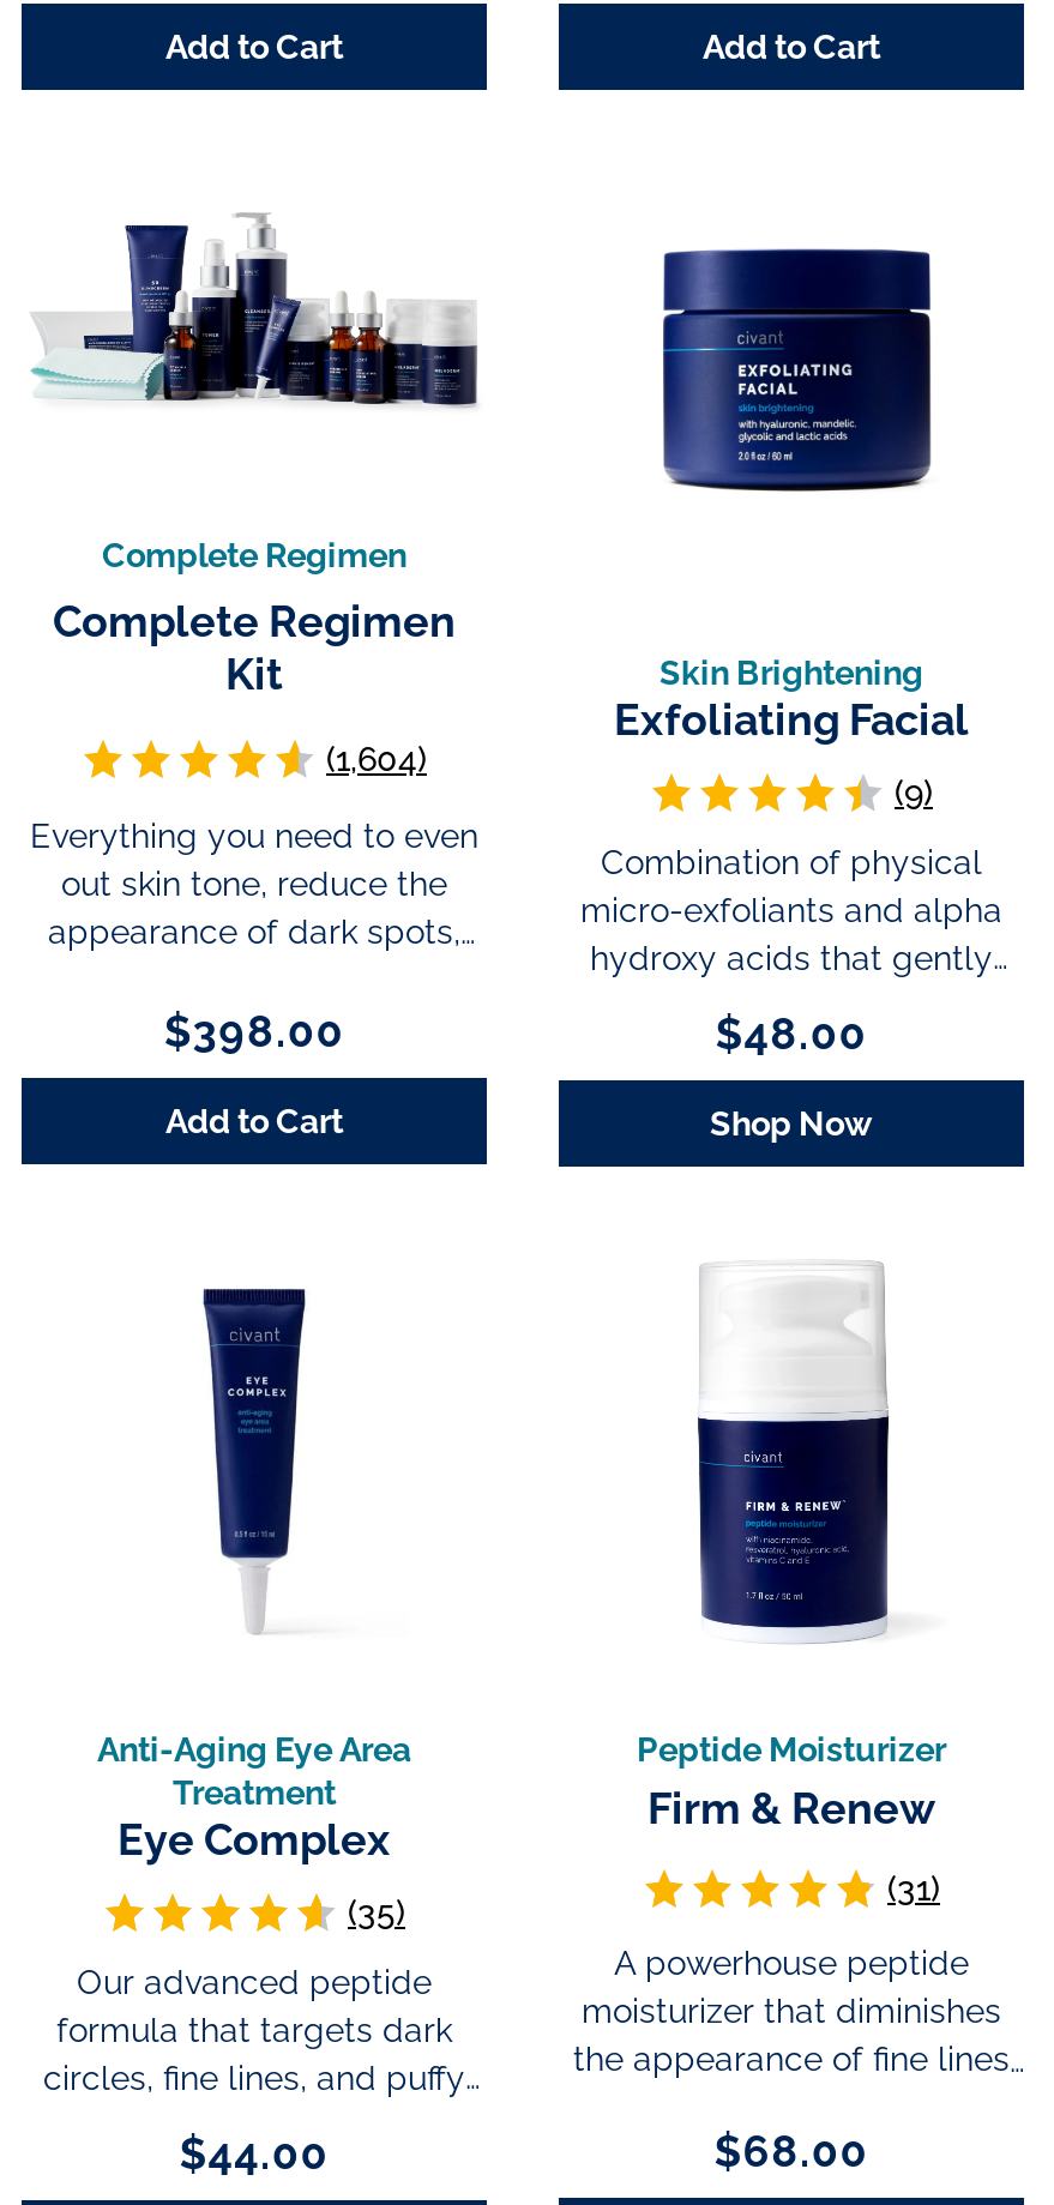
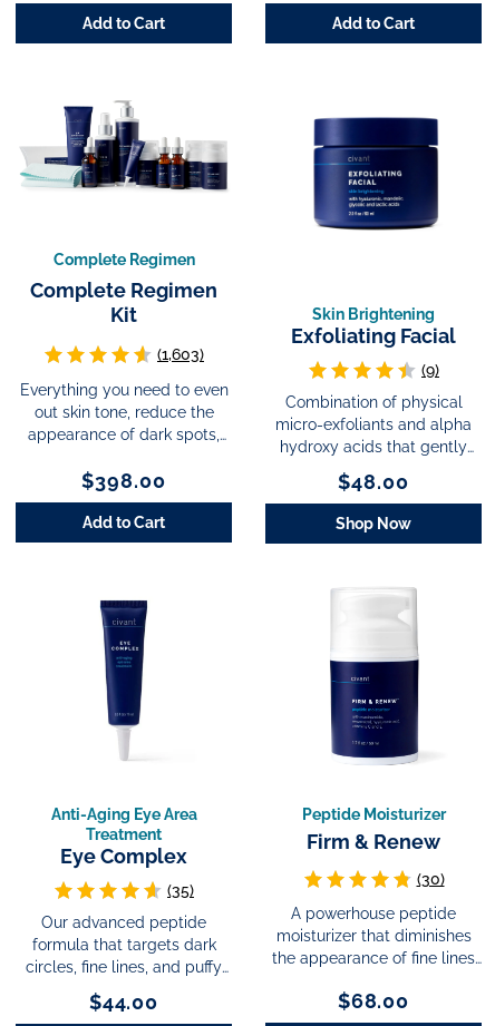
- (1,604)
+ (1,603)

- (31)
+ (30)
